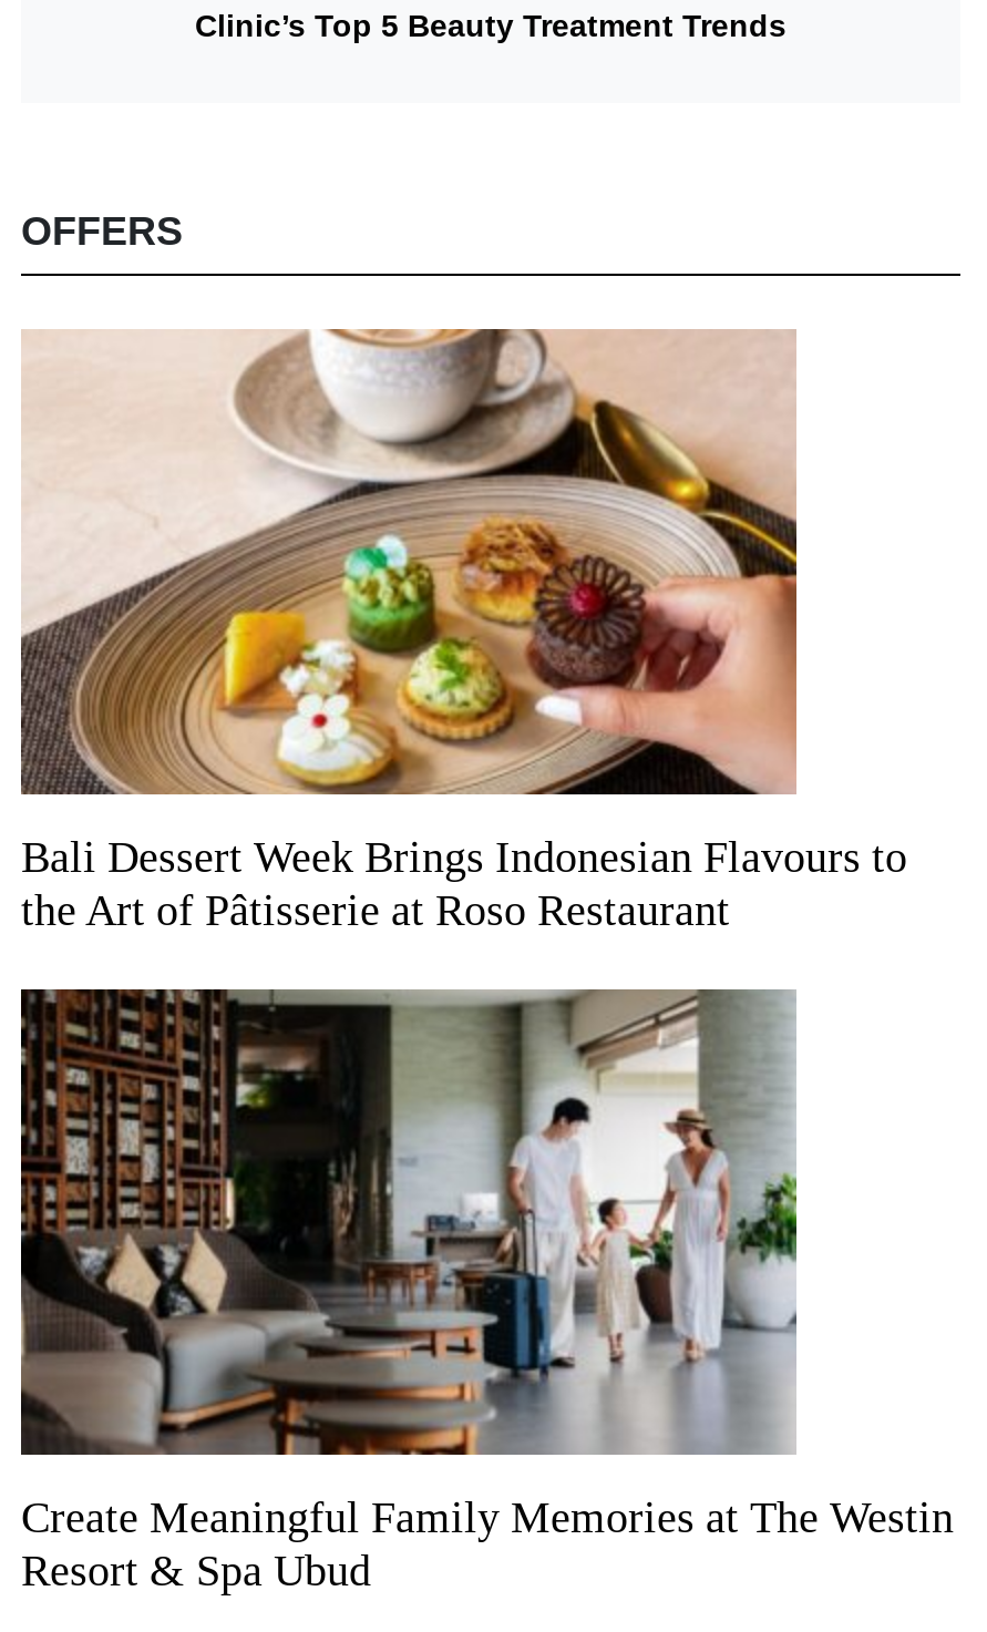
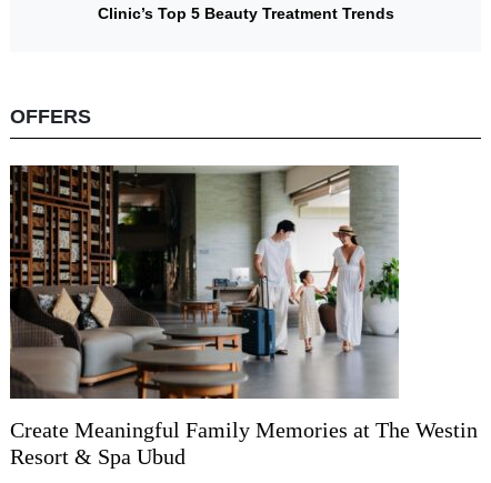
- [image]
- Bali Dessert Week Brings Indonesian Flavours to
- the Art of Pâtisserie at Roso Restaurant
